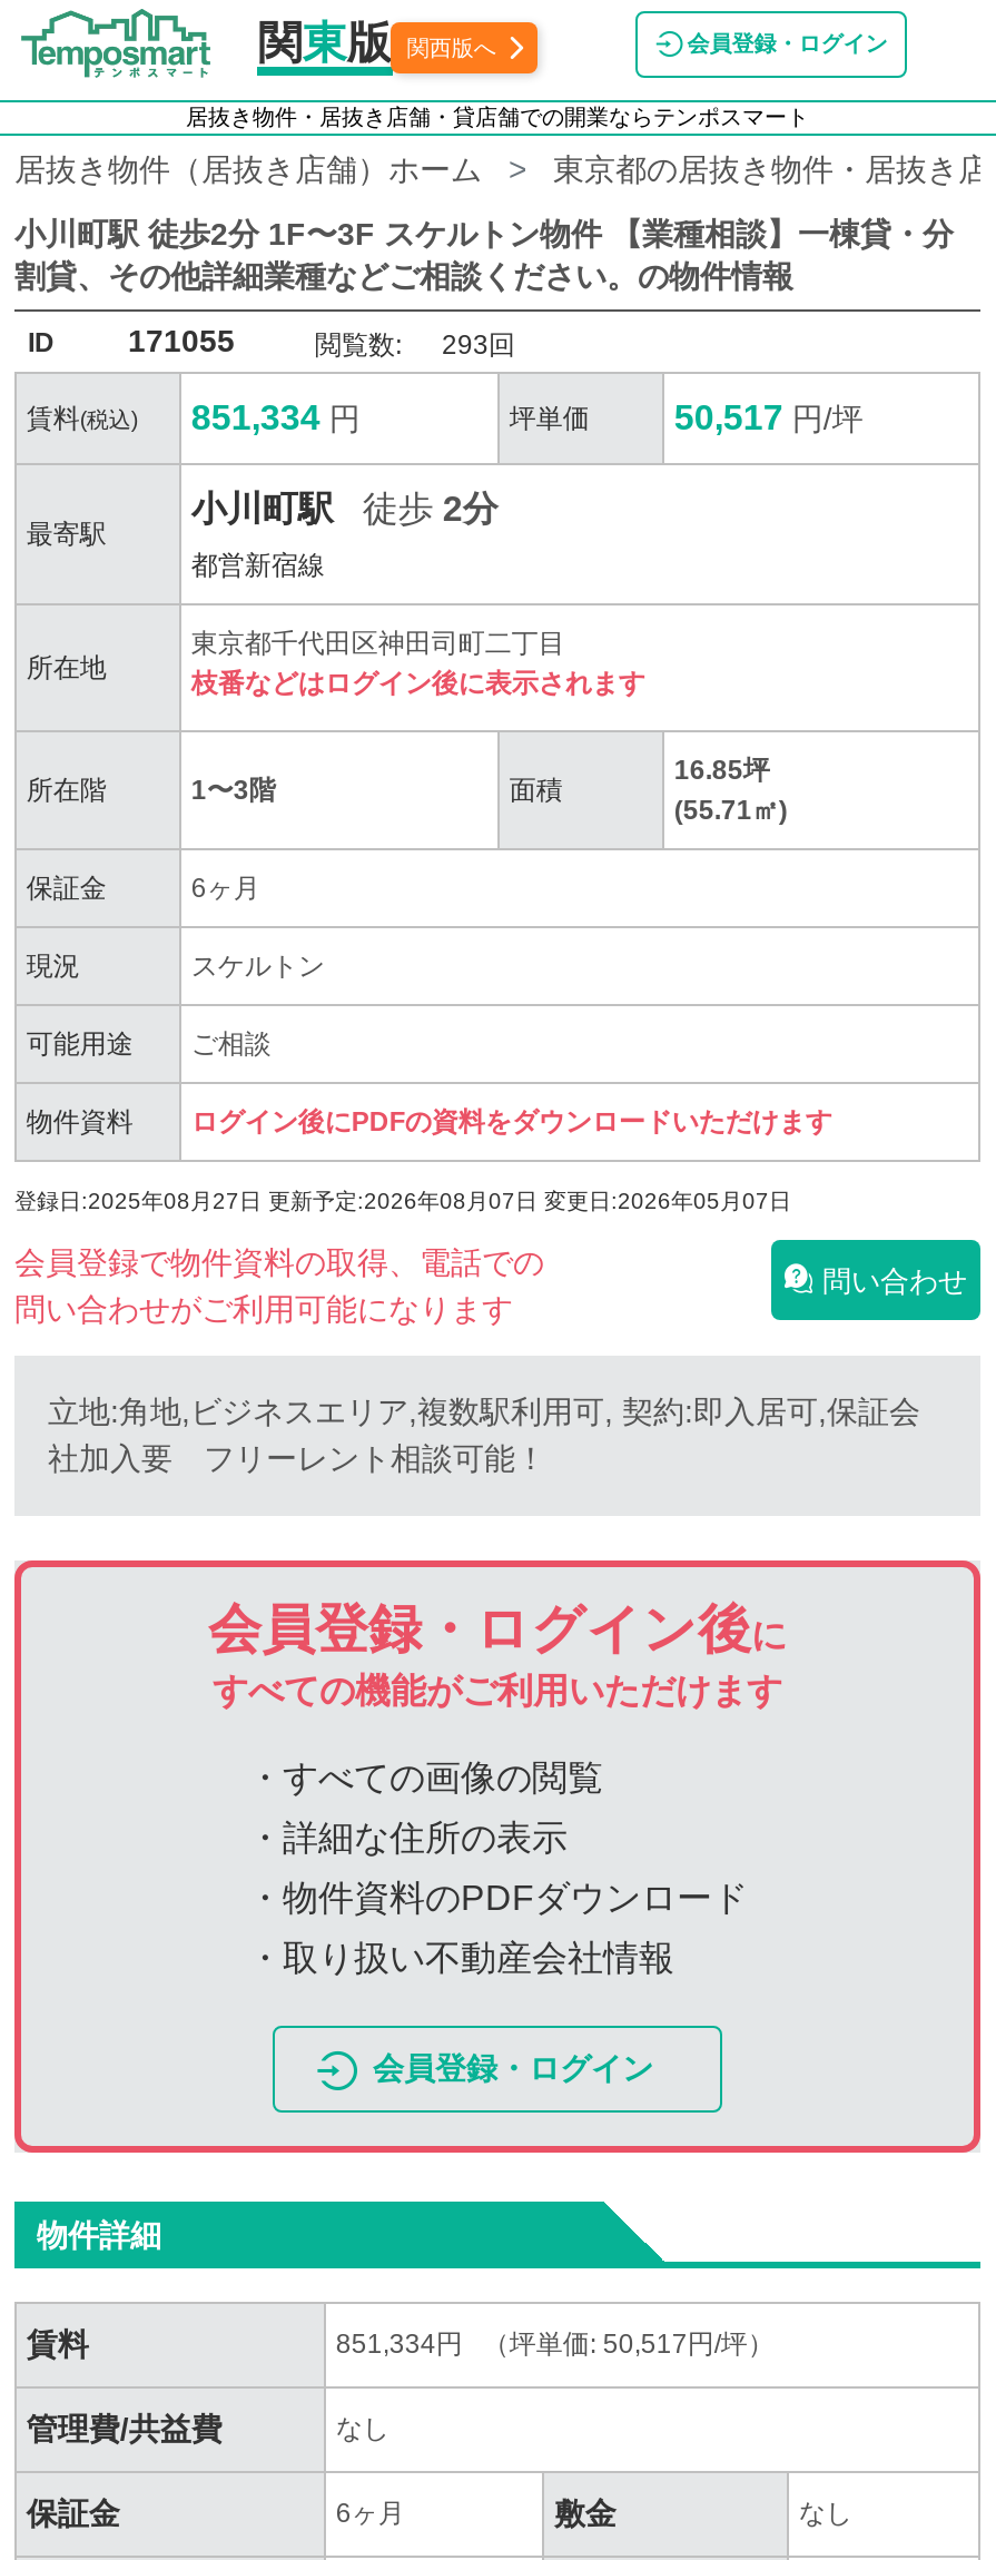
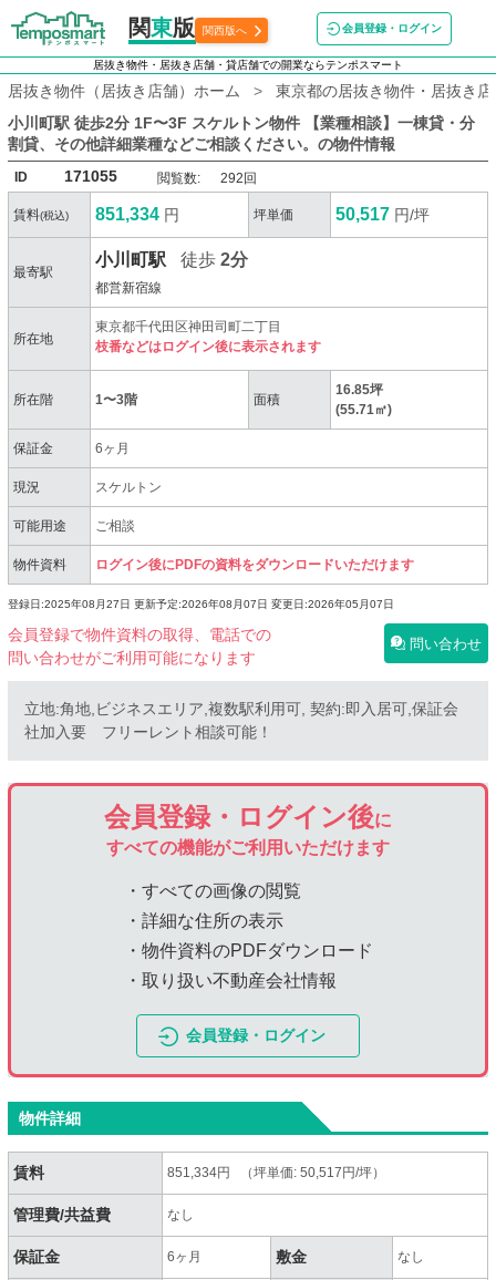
- 閲覧数: 293回
+ 閲覧数: 292回
